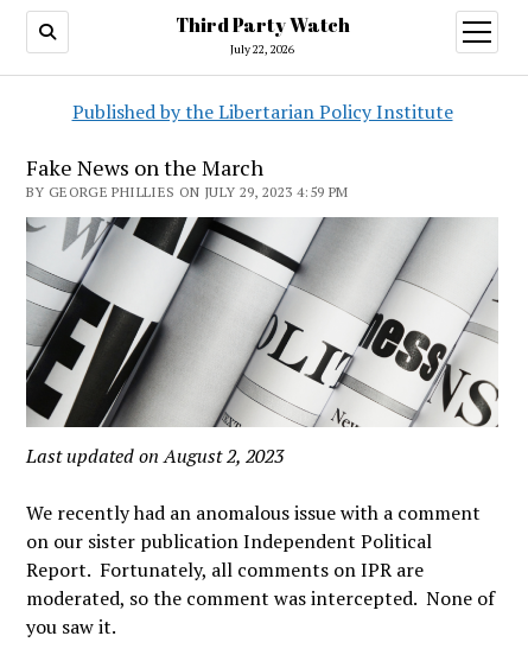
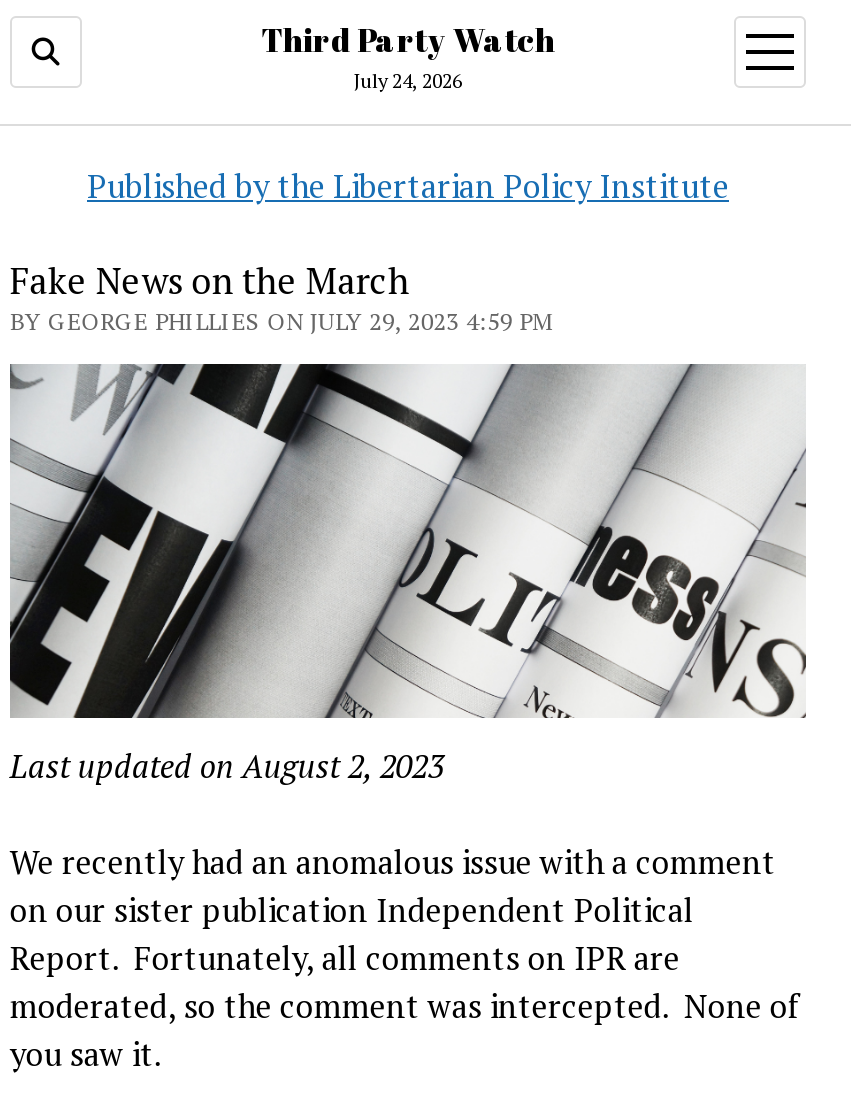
- July 22, 2026
+ July 24, 2026
